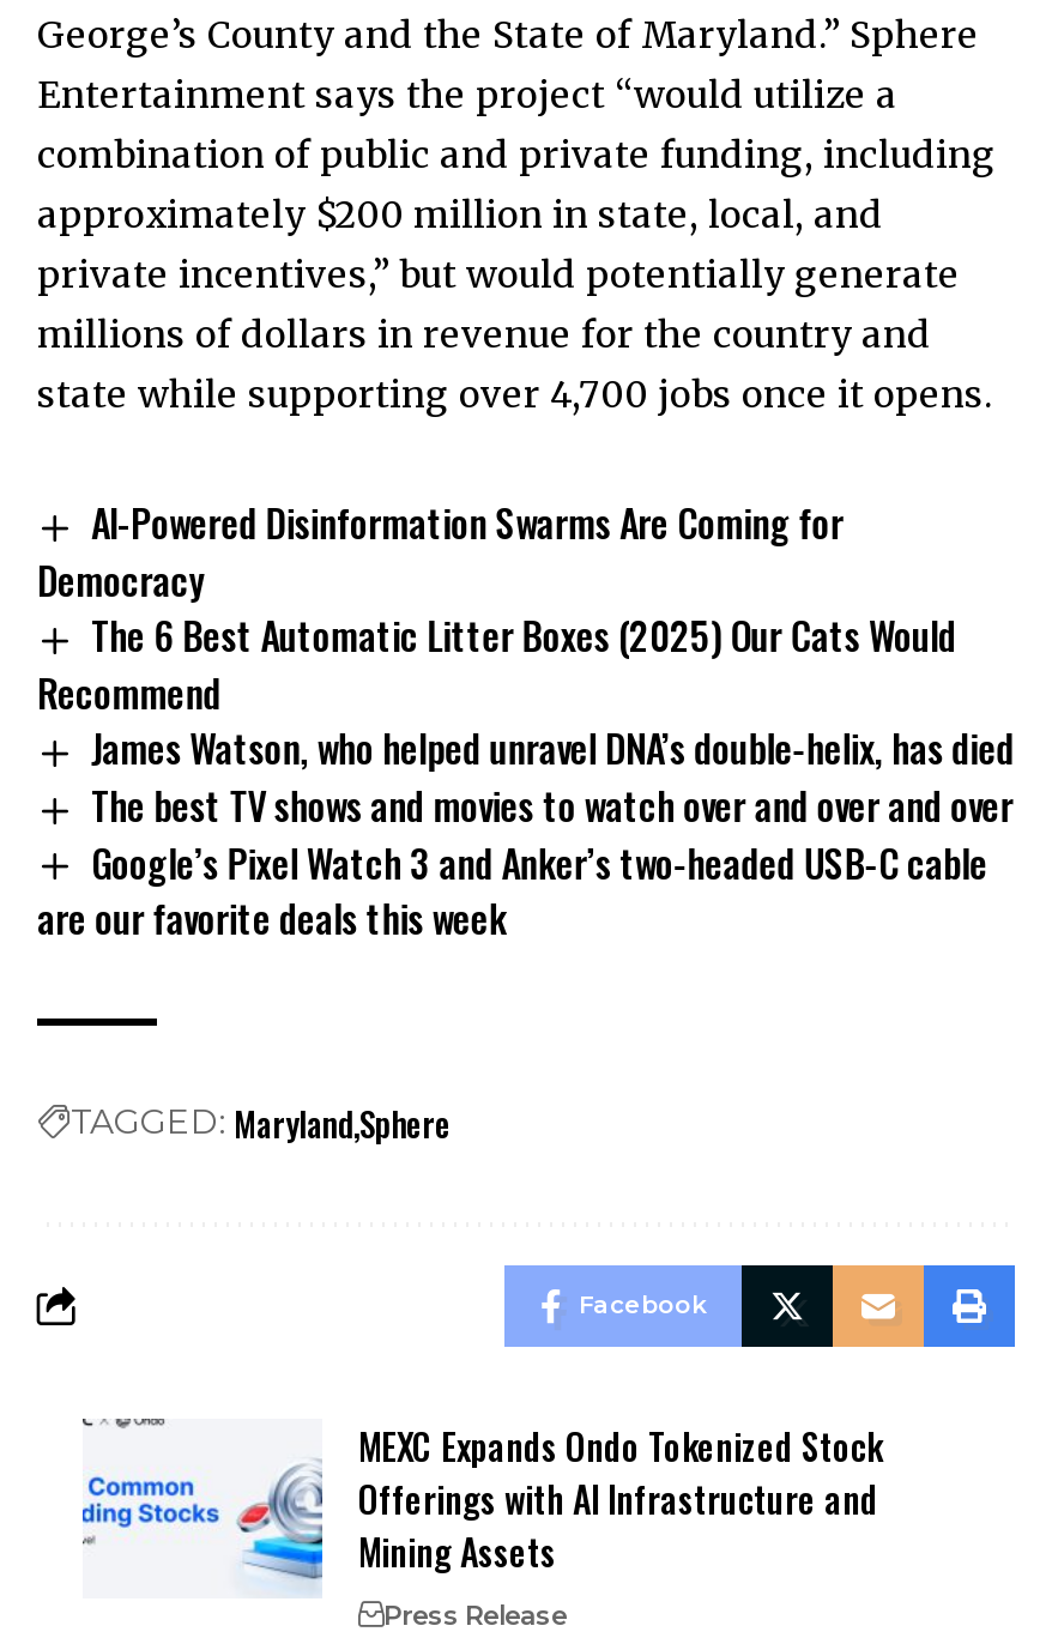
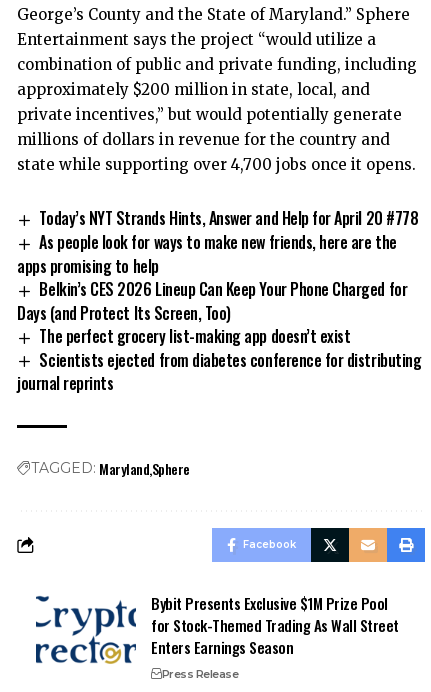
- AI-Powered Disinformation Swarms Are Coming for
- Democracy
- The 6 Best Automatic Litter Boxes (2025) Our Cats Would
- Recommend
- James Watson, who helped unravel DNA’s double-helix, has died
- The best TV shows and movies to watch over and over and over
- Google’s Pixel Watch 3 and Anker’s two-headed USB-C cable
- are our favorite deals this week
+ Today’s NYT Strands Hints, Answer and Help for April 20 #778
+ As people look for ways to make new friends, here are the
+ apps promising to help
+ Belkin’s CES 2026 Lineup Can Keep Your Phone Charged for
+ Days (and Protect Its Screen, Too)
+ The perfect grocery list-making app doesn’t exist
+ Scientists ejected from diabetes conference for distributing
+ journal reprints

- [image]
- MEXC Expands Ondo Tokenized Stock
- Offerings with AI Infrastructure and
- Mining Assets
+ [image]
+ Bybit Presents Exclusive $1M Prize Pool
+ for Stock-Themed Trading As Wall Street
+ Enters Earnings Season
